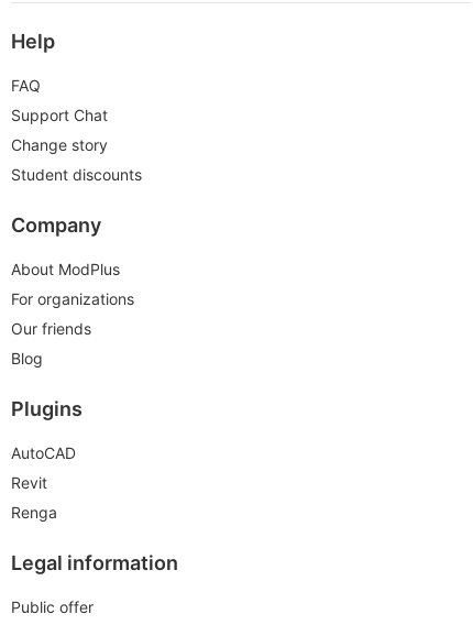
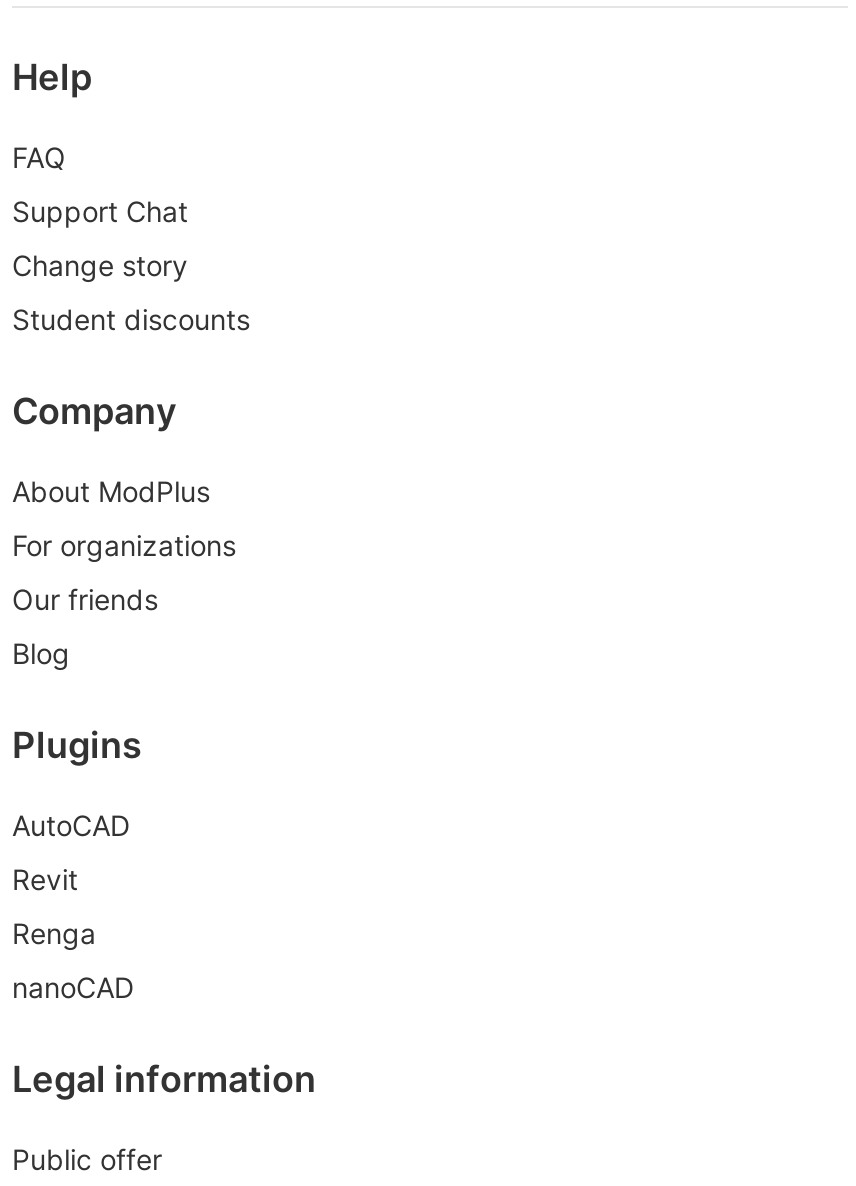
+ nanoCAD
